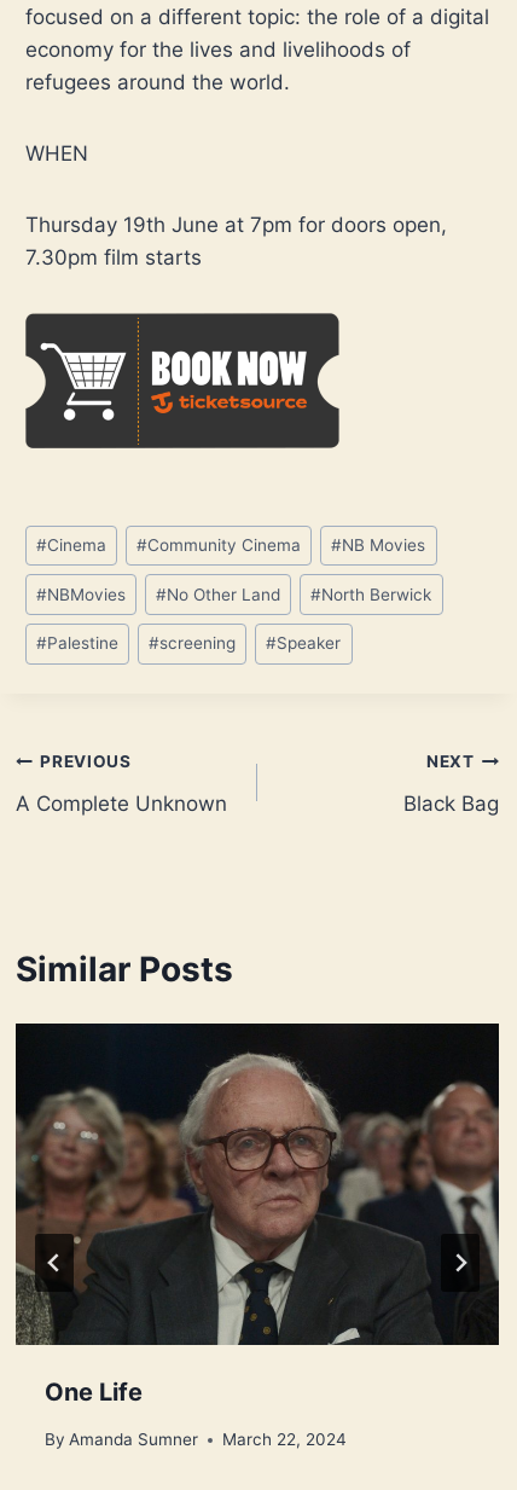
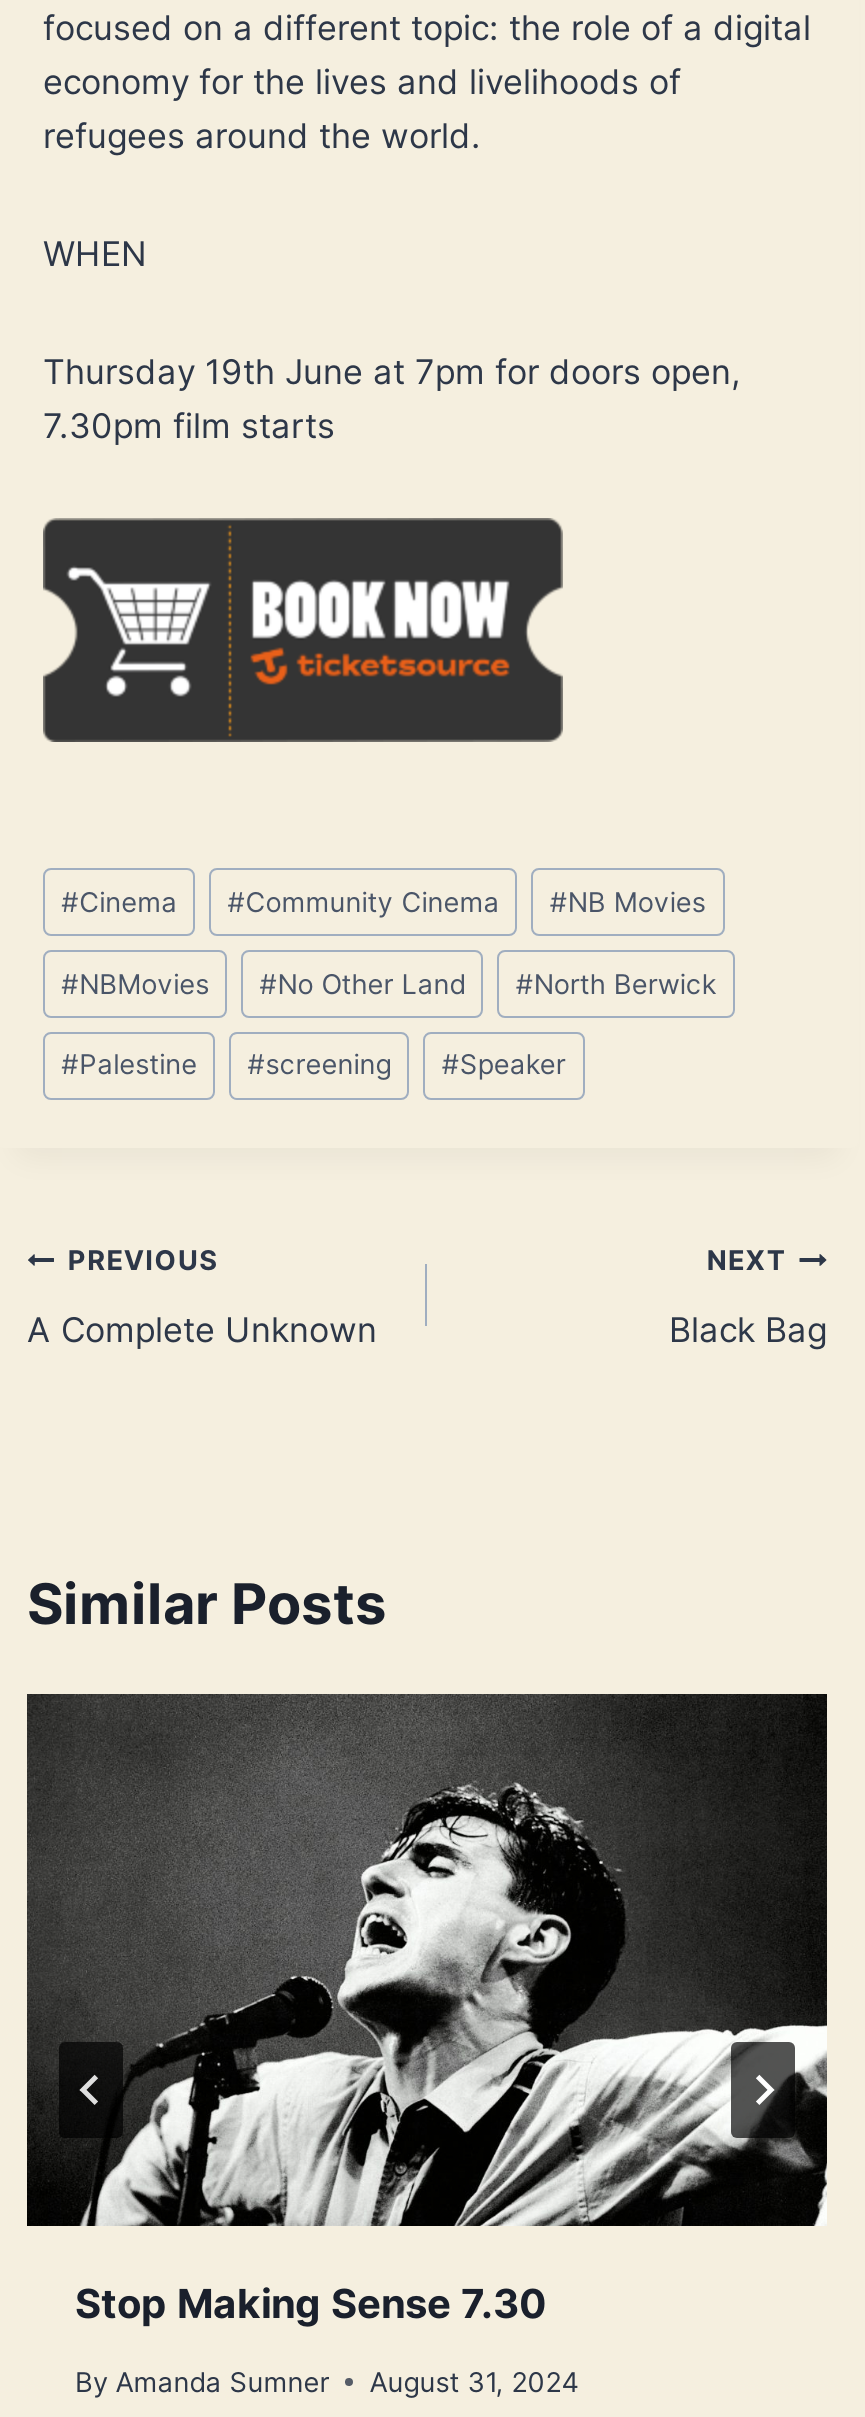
- [image]
- One Life
+ [image]
+ Stop Making Sense 7.30

- By Amanda Sumner March 22, 2024
+ By Amanda Sumner August 31, 2024
